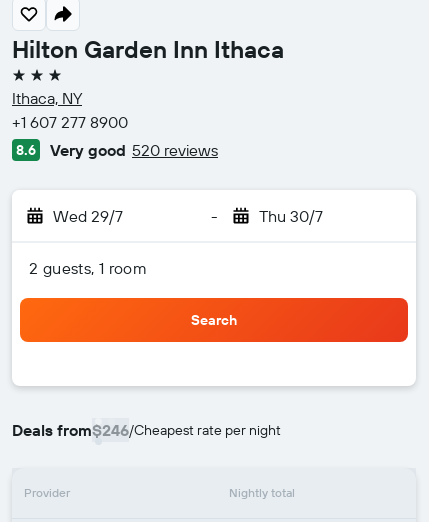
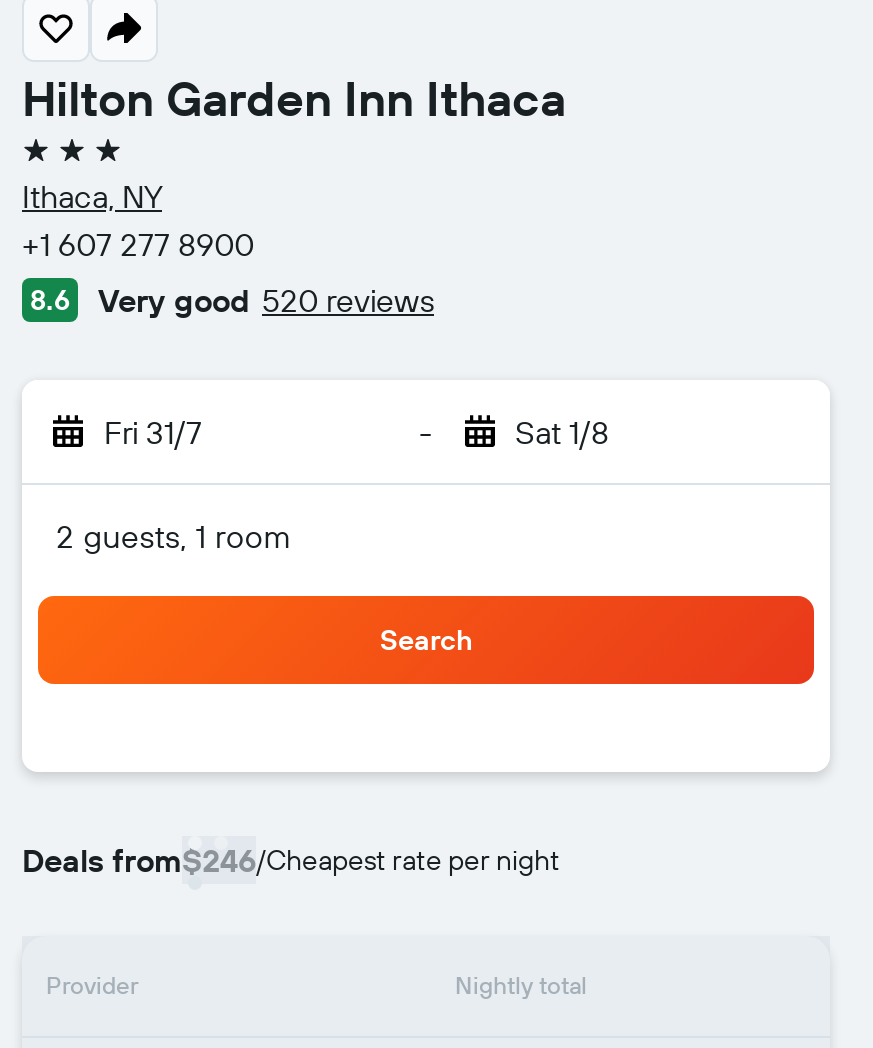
- Wed 29/7
+ Fri 31/7

- Thu 30/7
+ Sat 1/8
